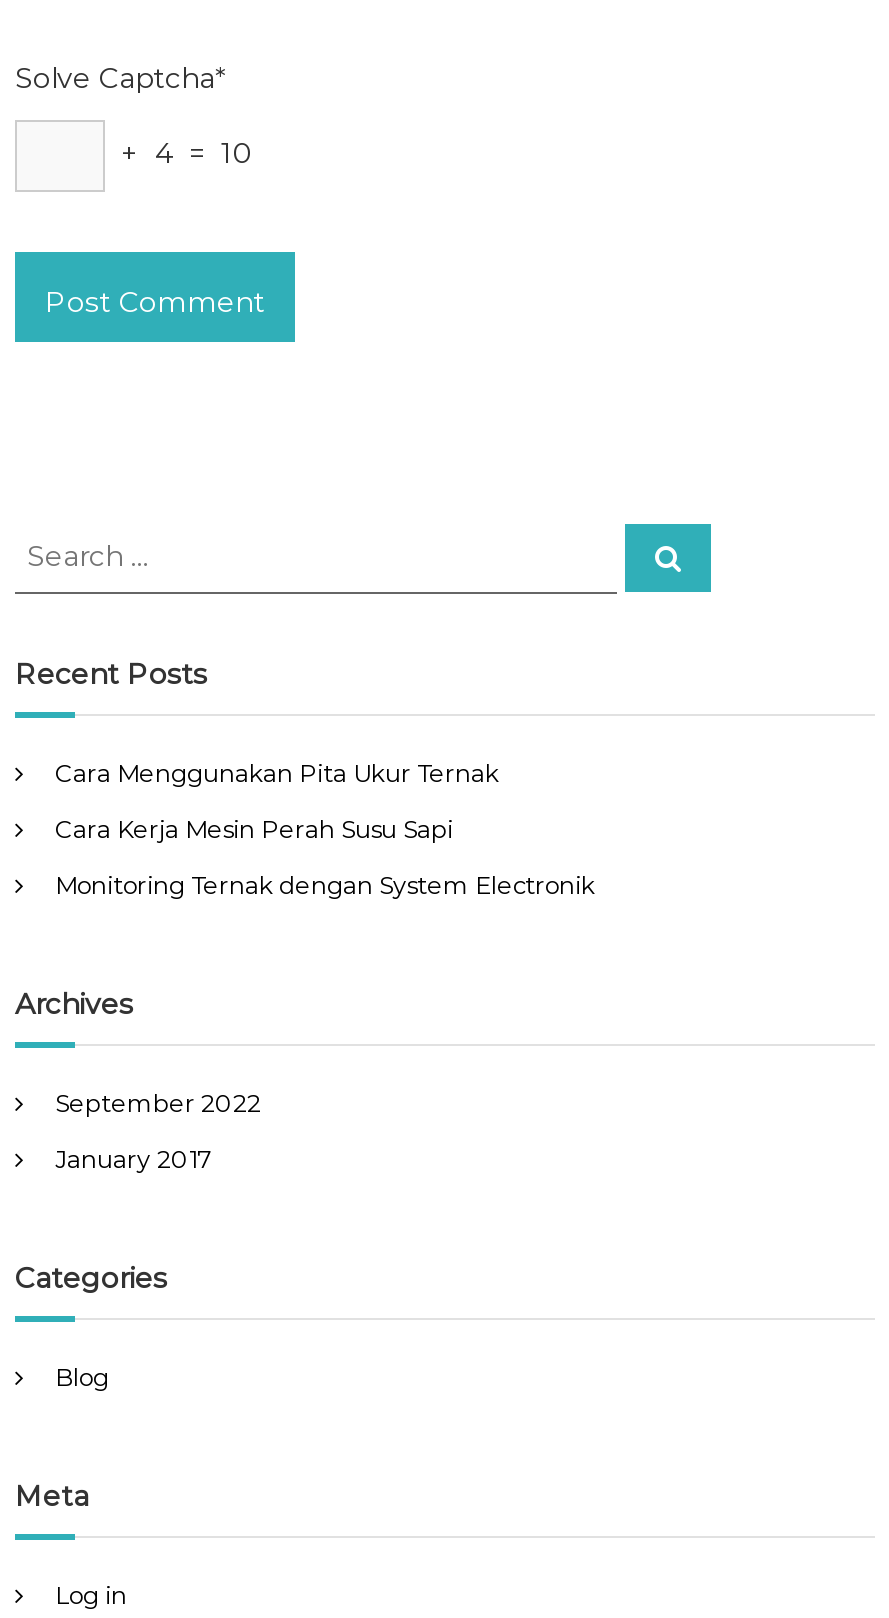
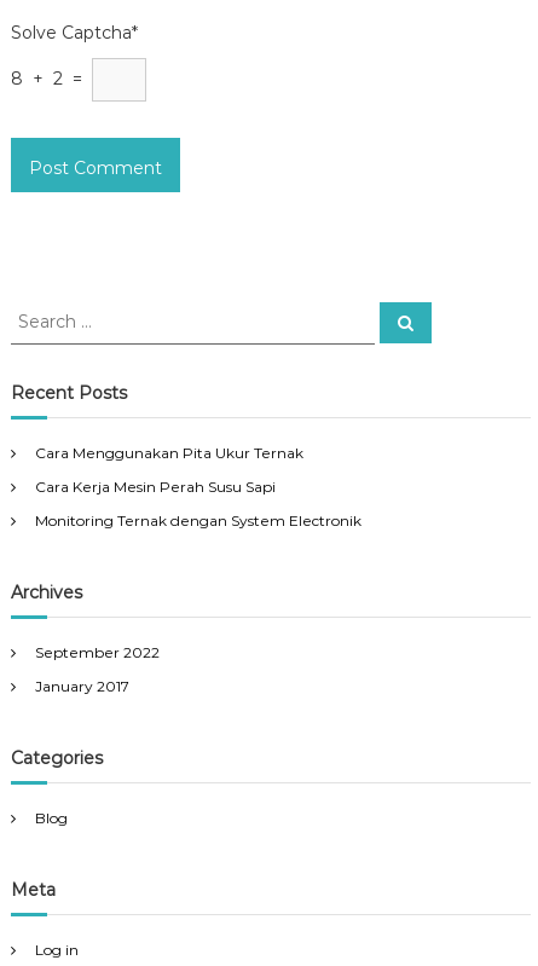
- + 4 = 10
+ 8 + 2 =
